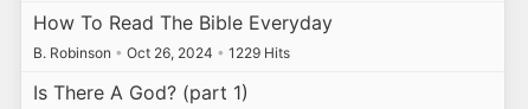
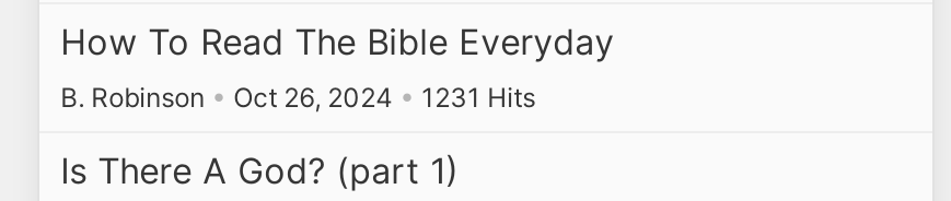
- B. Robinson • Oct 26, 2024 • 1229 Hits
+ B. Robinson • Oct 26, 2024 • 1231 Hits
